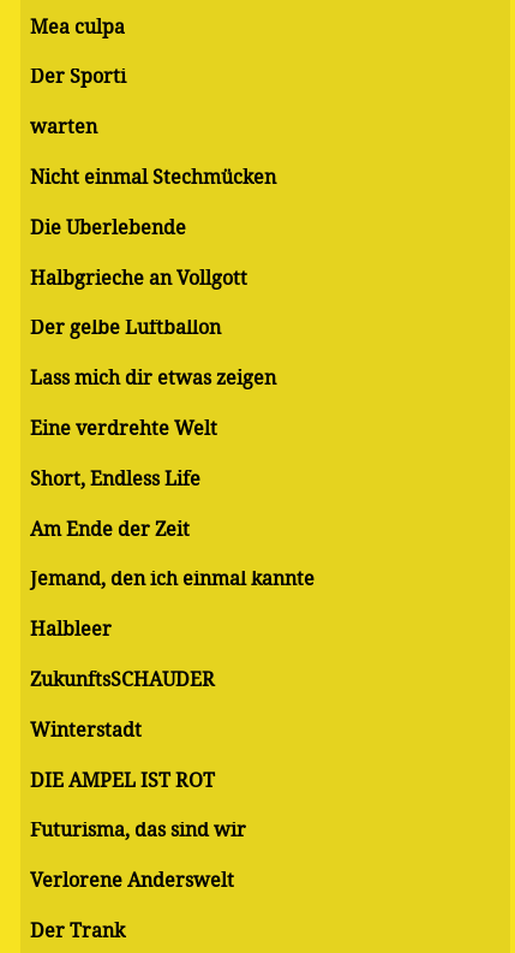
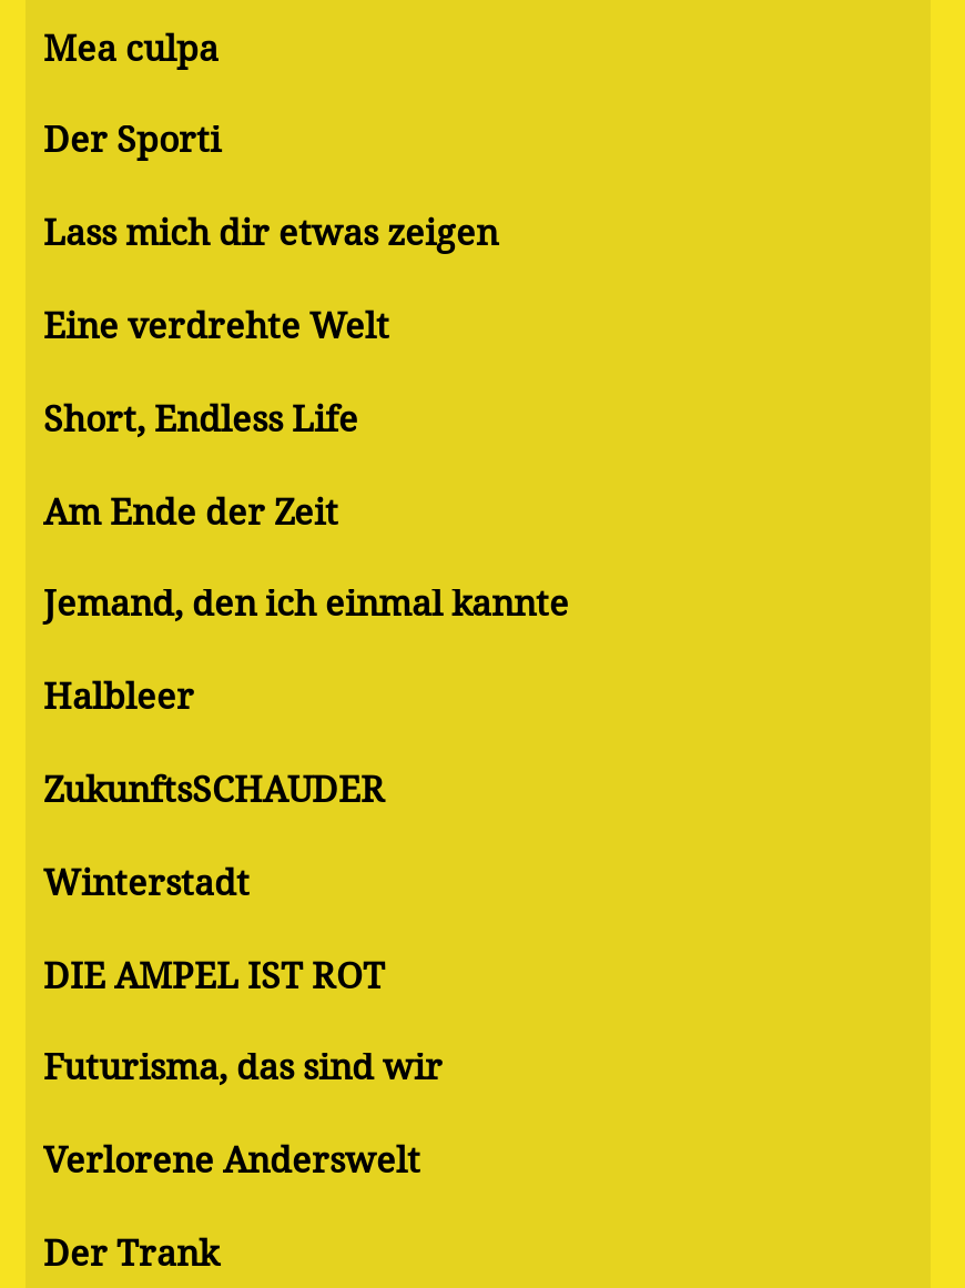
- warten
- Nicht einmal Stechmücken
- Die Überlebende
- Halbgrieche an Vollgott
- Der gelbe Luftballon
